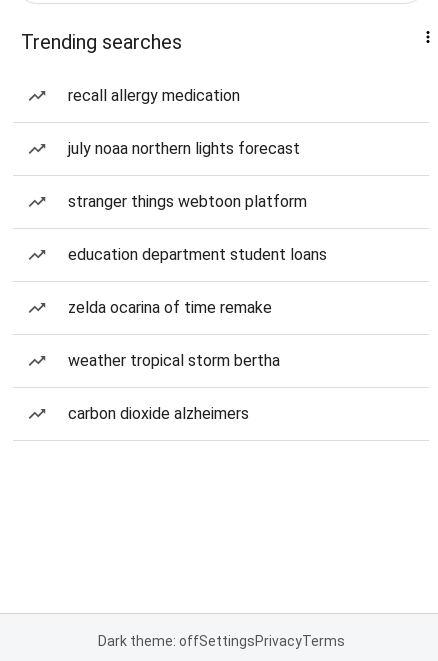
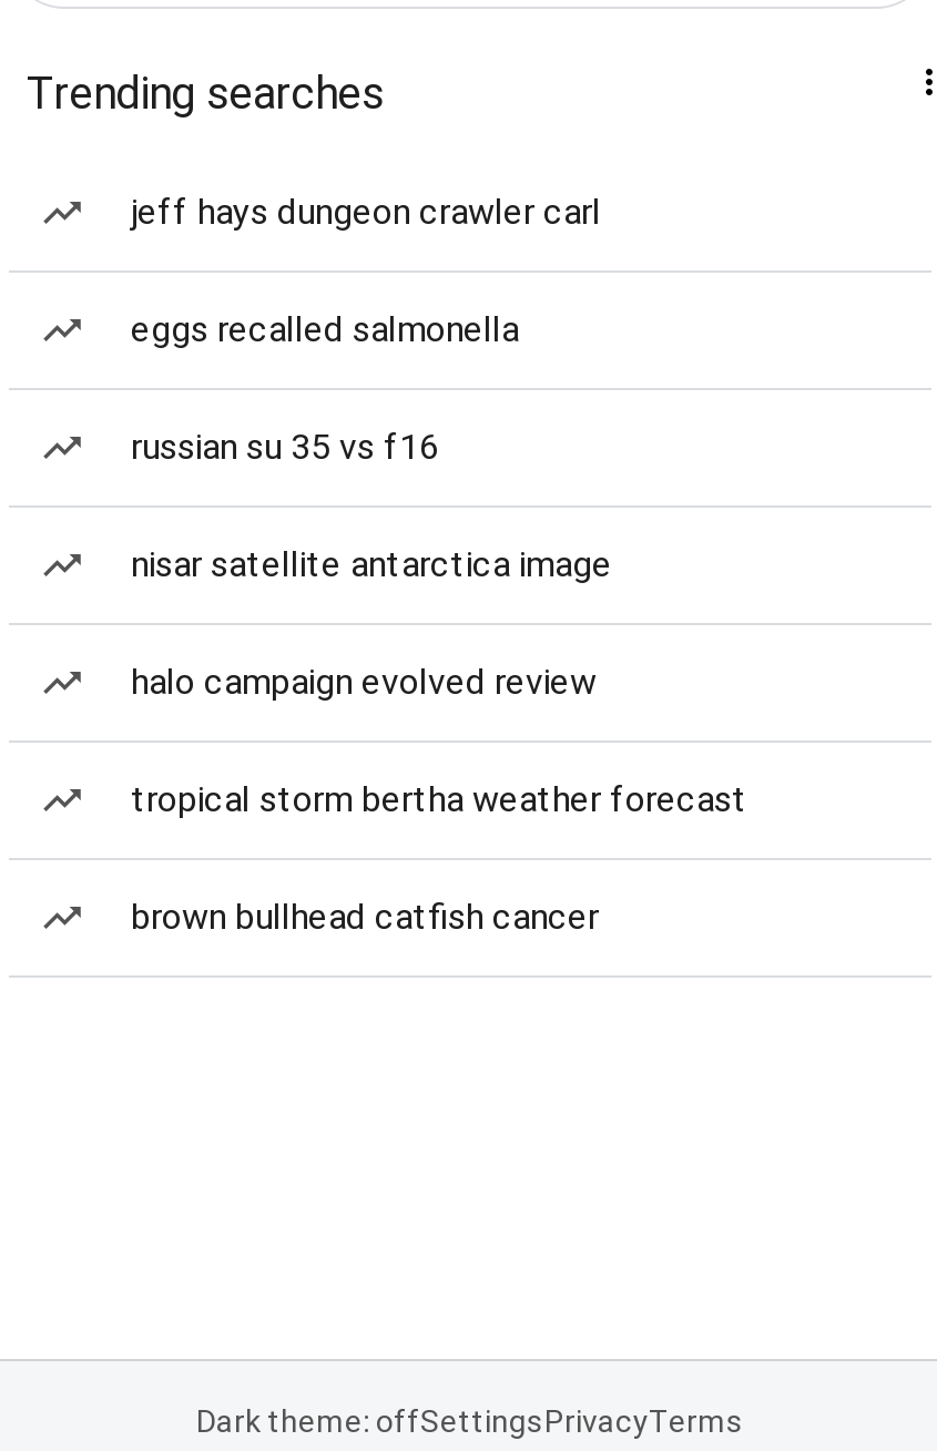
- recall allergy medication
+ jeff hays dungeon crawler carl

- july noaa northern lights forecast
+ eggs recalled salmonella

- stranger things webtoon platform
+ russian su 35 vs f16

- education department student loans
+ nisar satellite antarctica image

- zelda ocarina of time remake
+ halo campaign evolved review

- weather tropical storm bertha
+ tropical storm bertha weather forecast

- carbon dioxide alzheimers
+ brown bullhead catfish cancer
